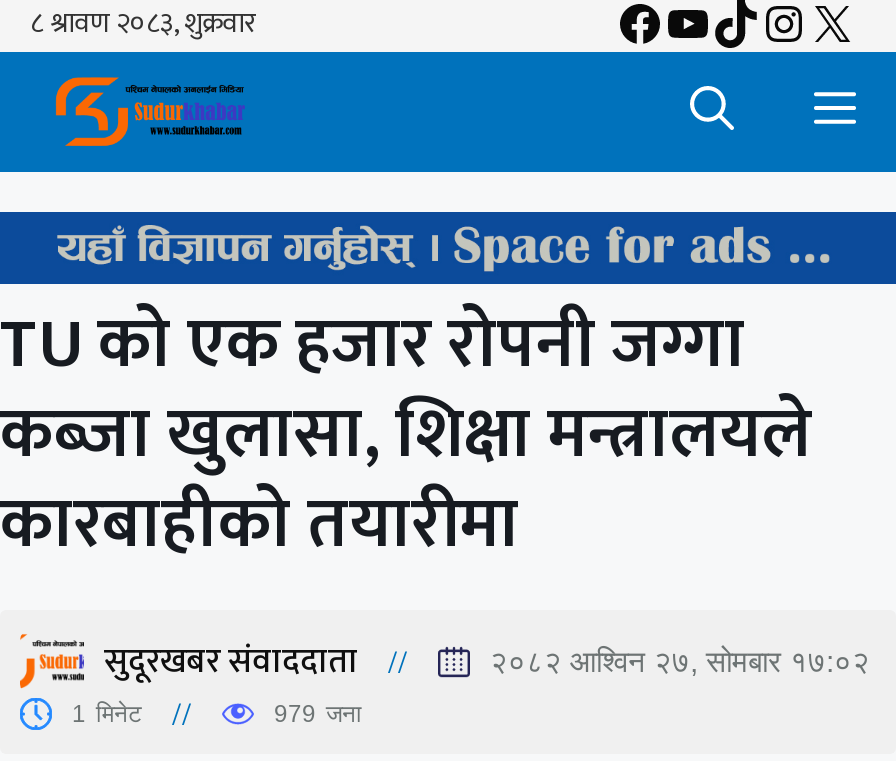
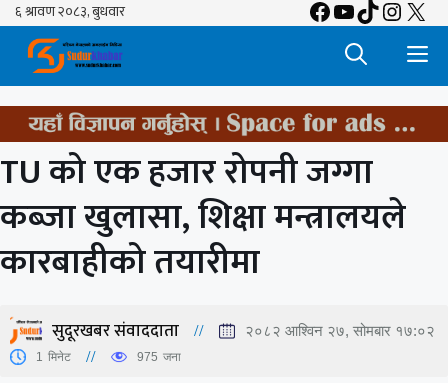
- [image]
+ [image]

- 979 जना
+ 975 जना
